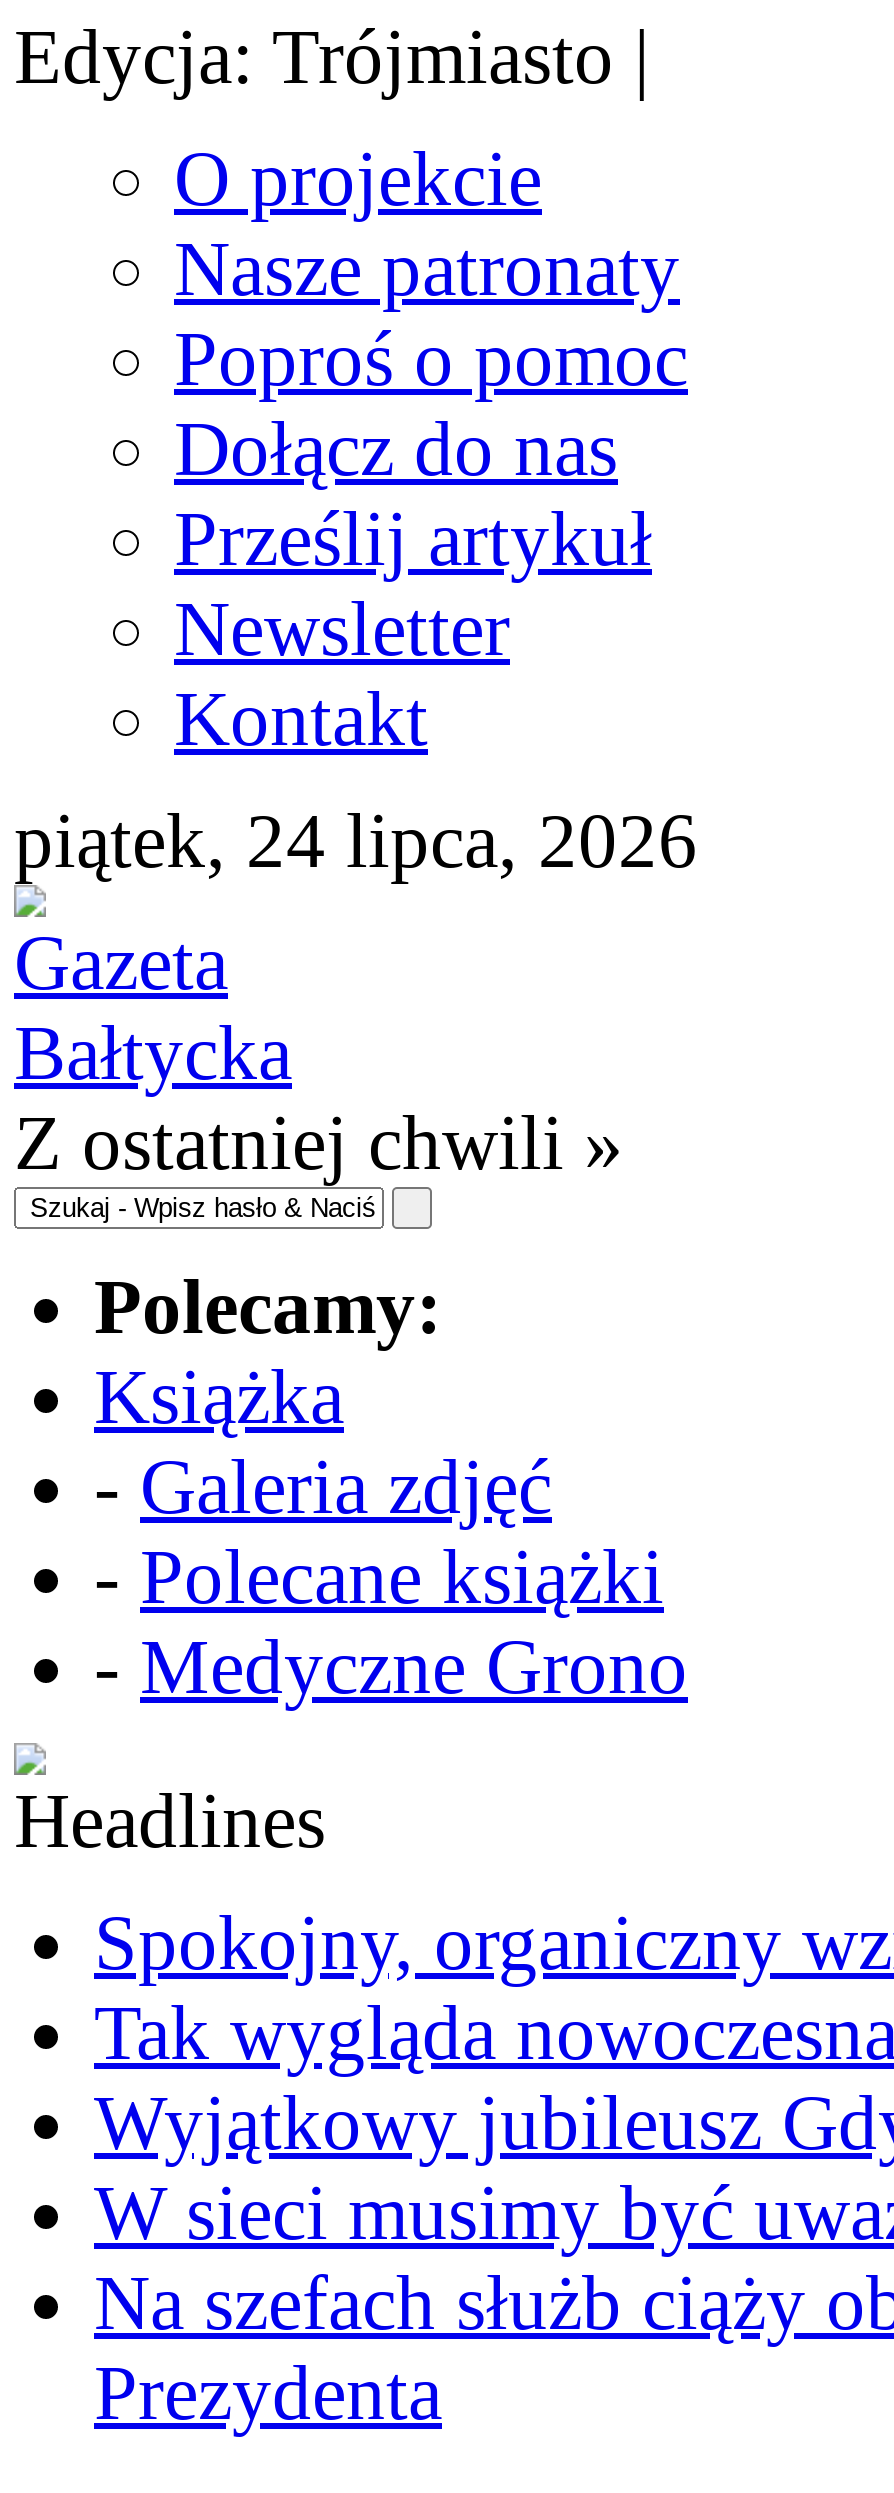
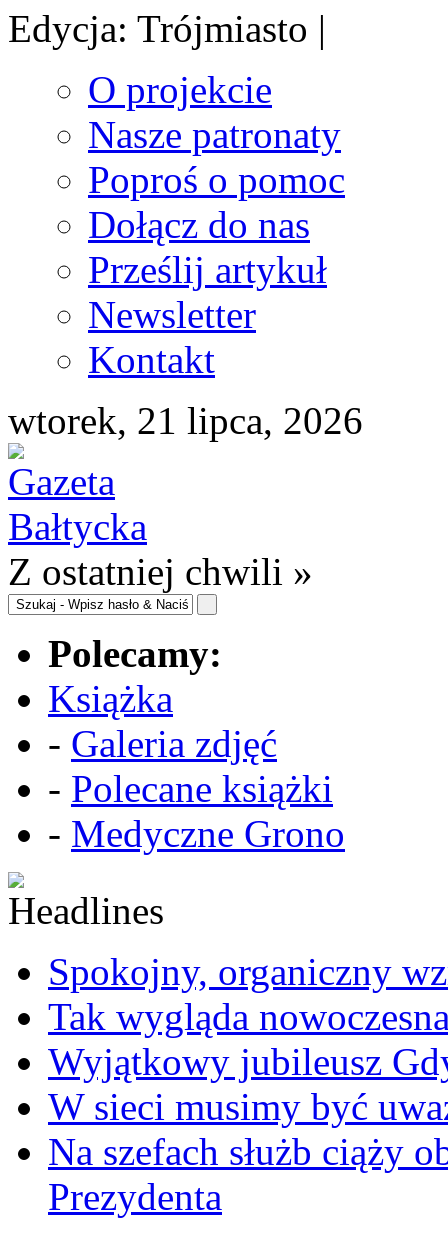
- piątek, 24 lipca, 2026
+ wtorek, 21 lipca, 2026
